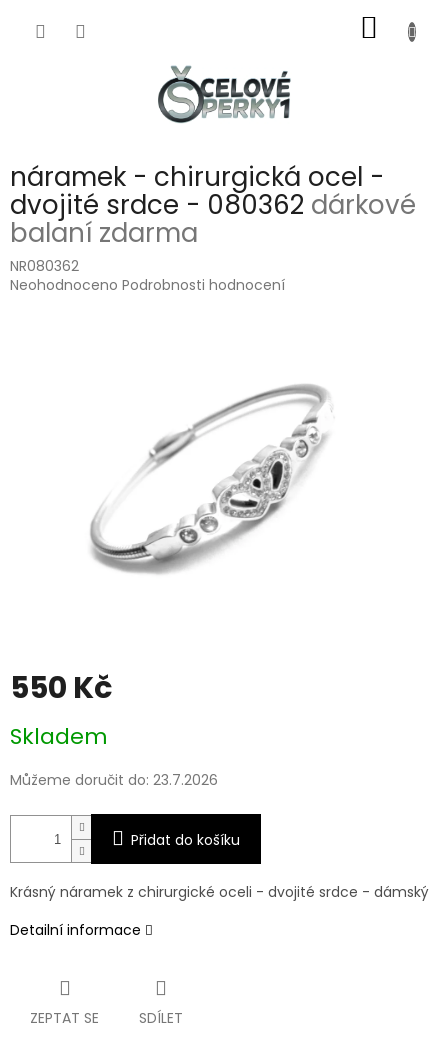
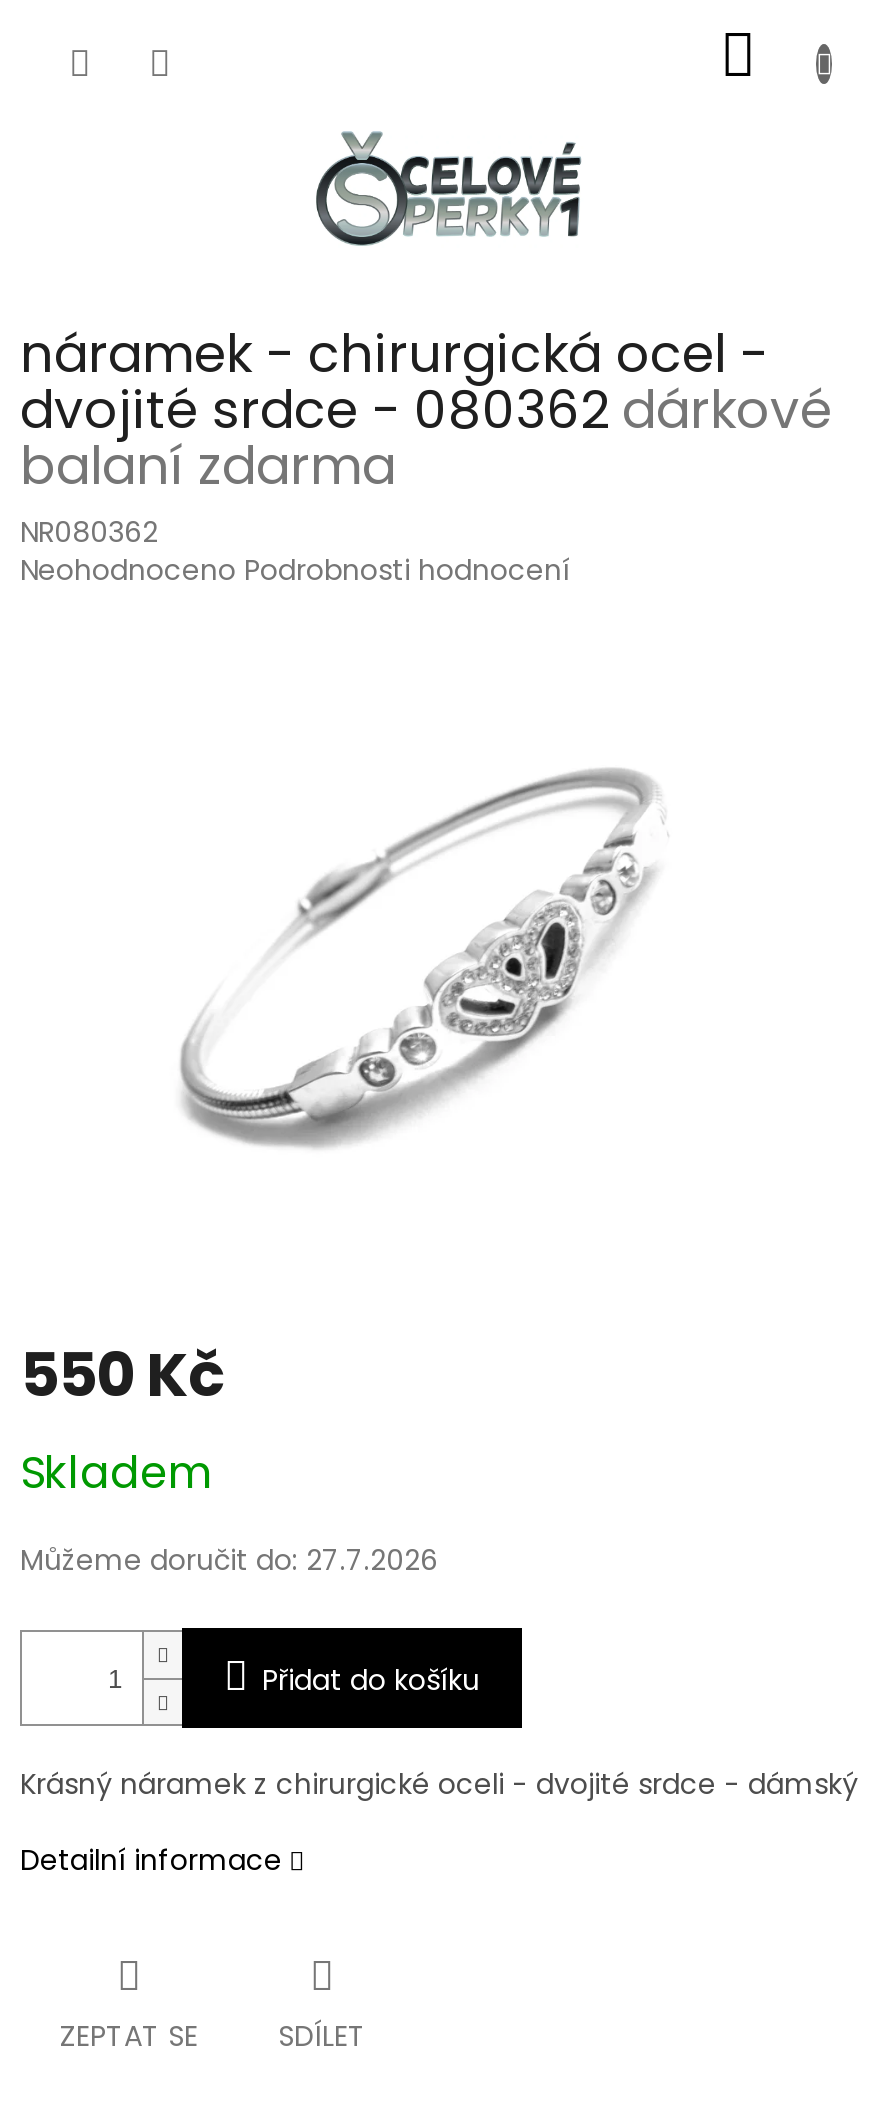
- Můžeme doručit do: 23.7.2026
+ Můžeme doručit do: 27.7.2026
